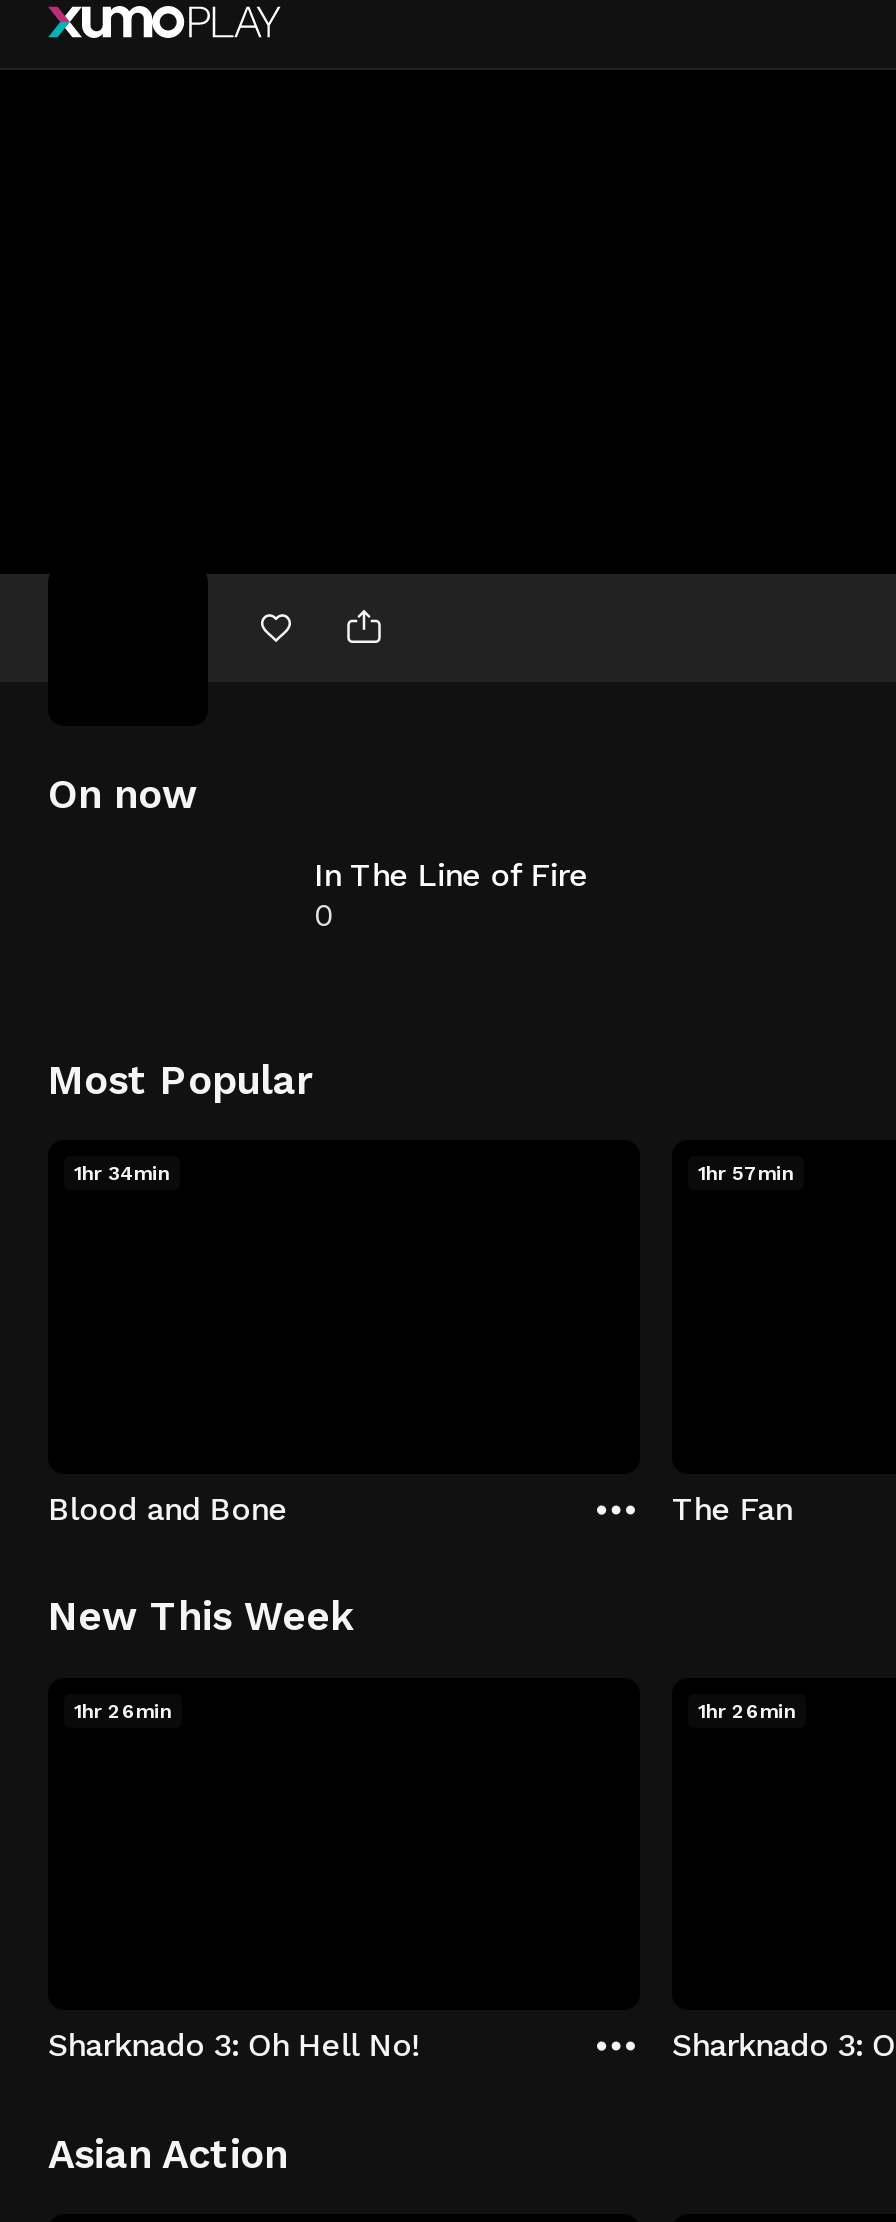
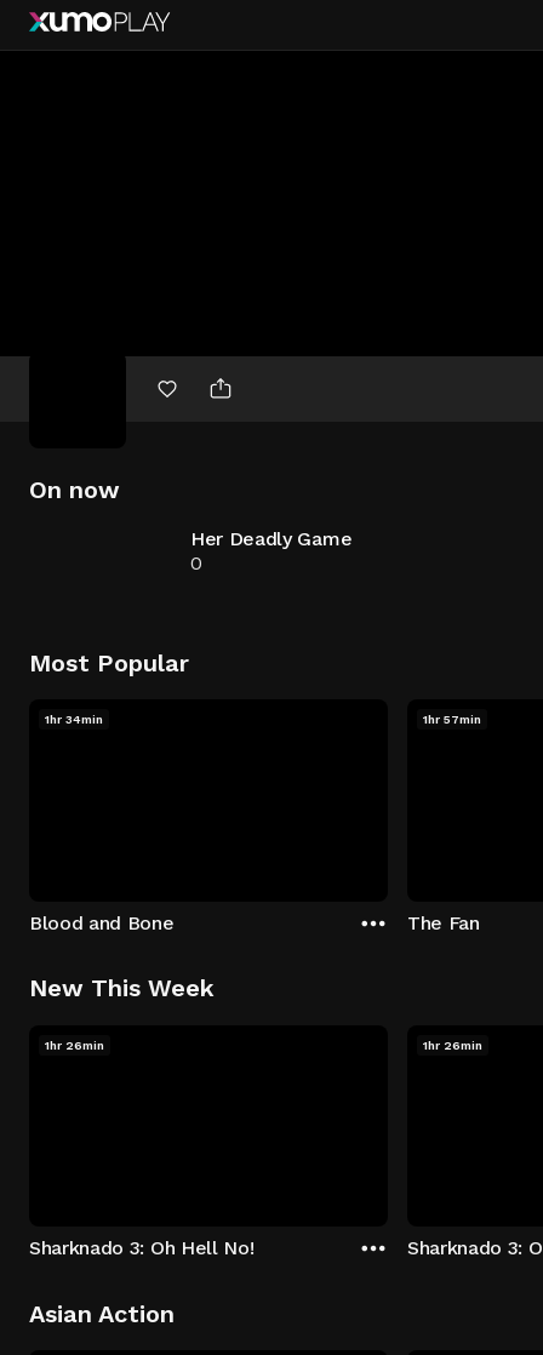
- In The Line of Fire
+ Her Deadly Game
